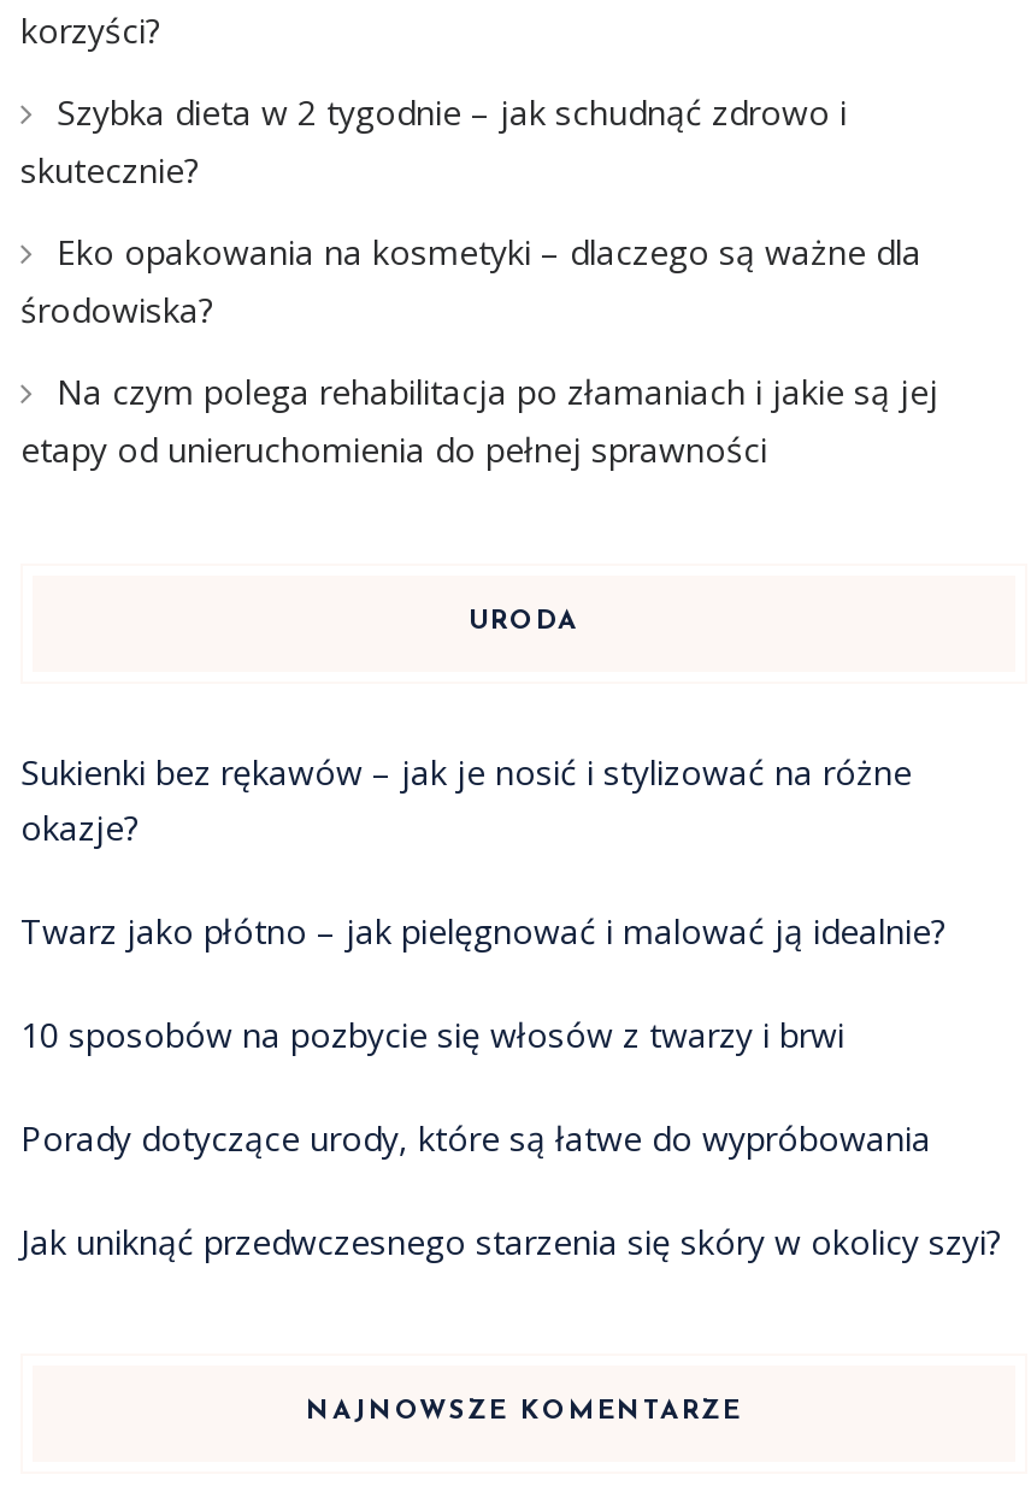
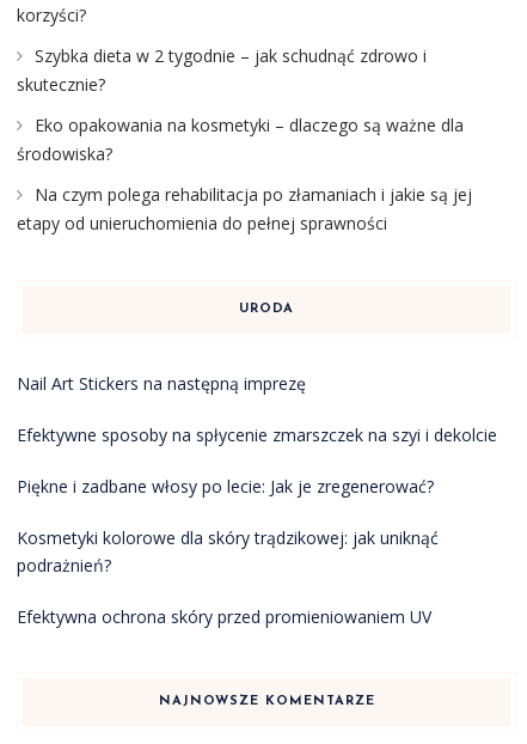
- Sukienki bez rękawów – jak je nosić i stylizować na różne
- okazje?
+ Nail Art Stickers na następną imprezę

- Twarz jako płótno – jak pielęgnować i malować ją idealnie?
+ Efektywne sposoby na spłycenie zmarszczek na szyi i dekolcie

- 10 sposobów na pozbycie się włosów z twarzy i brwi
+ Piękne i zadbane włosy po lecie: Jak je zregenerować?

- Porady dotyczące urody, które są łatwe do wypróbowania
+ Kosmetyki kolorowe dla skóry trądzikowej: jak uniknąć
+ podrażnień?

- Jak uniknąć przedwczesnego starzenia się skóry w okolicy szyi?
+ Efektywna ochrona skóry przed promieniowaniem UV
